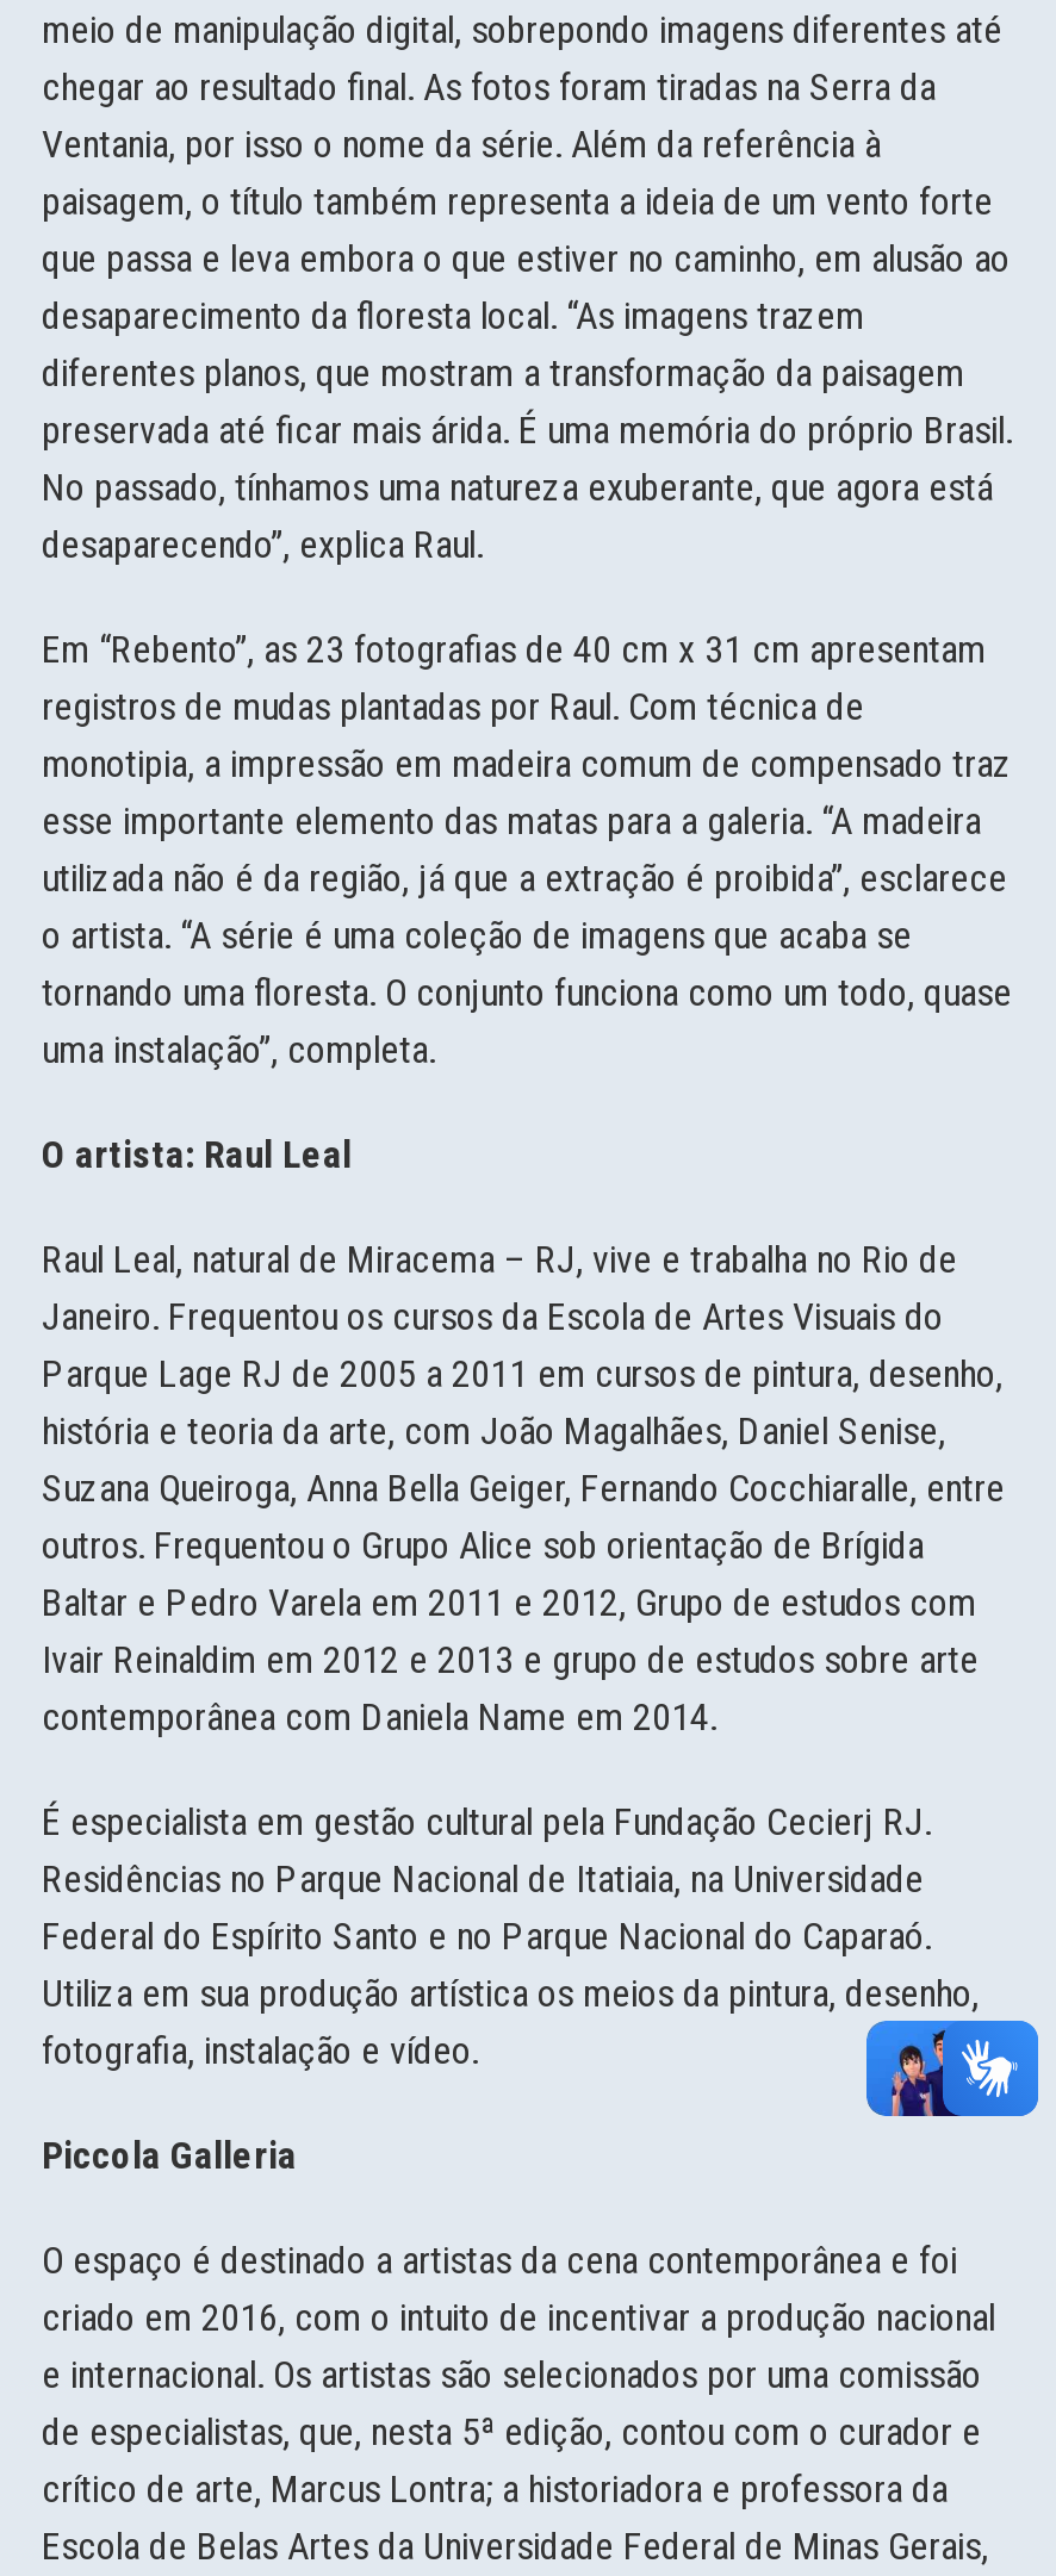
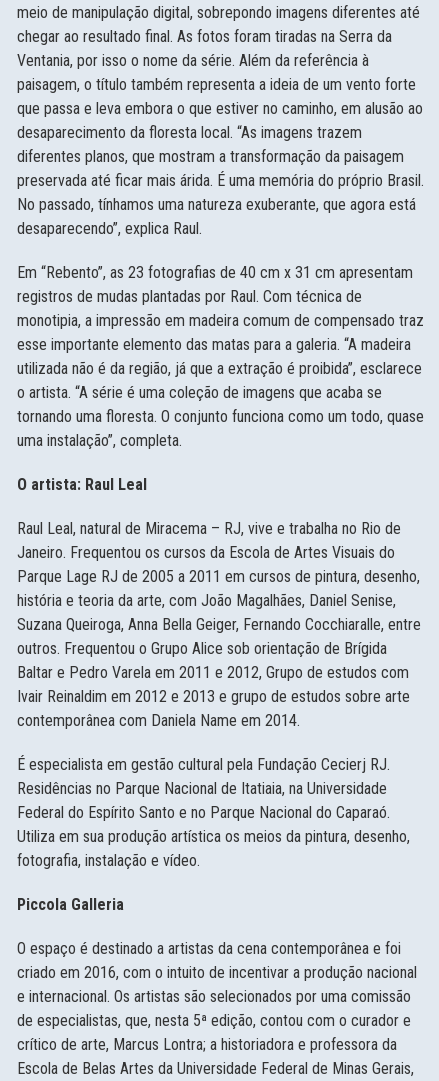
- [image]
